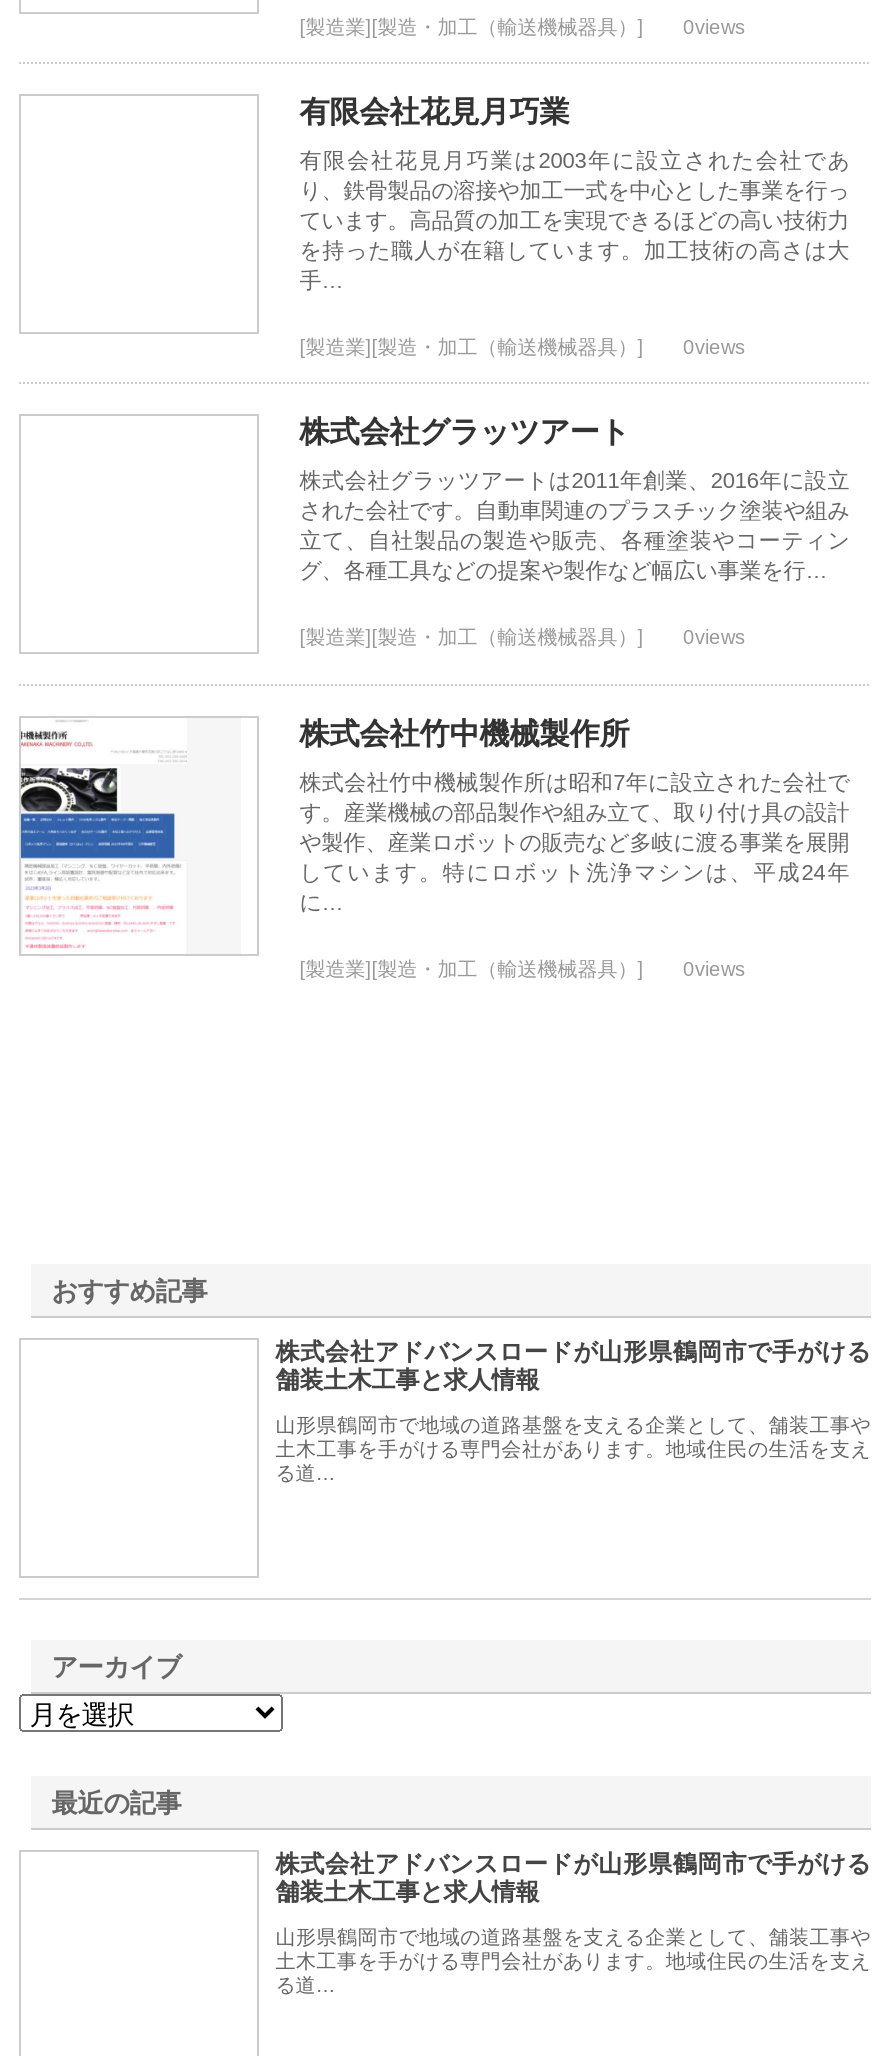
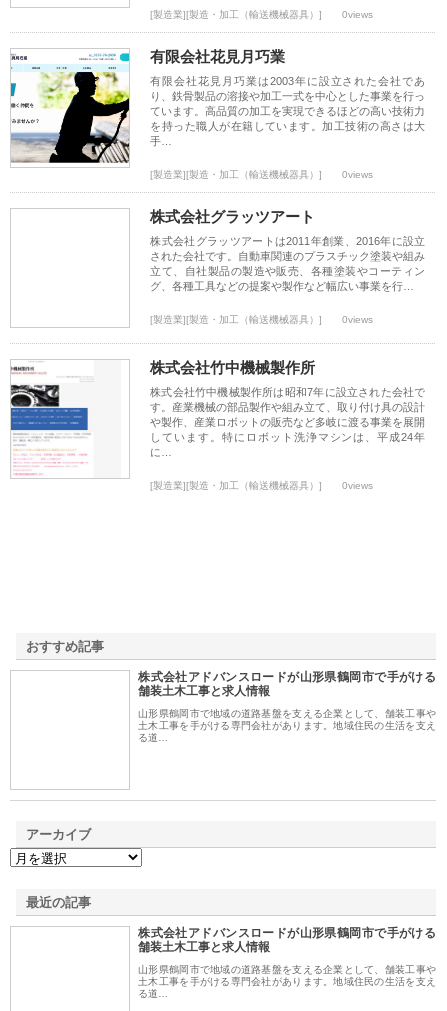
+ [image]
